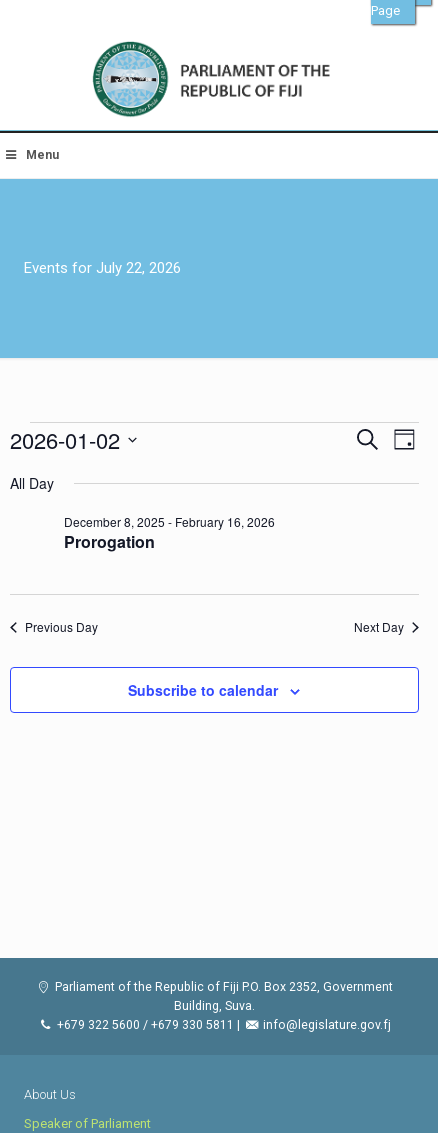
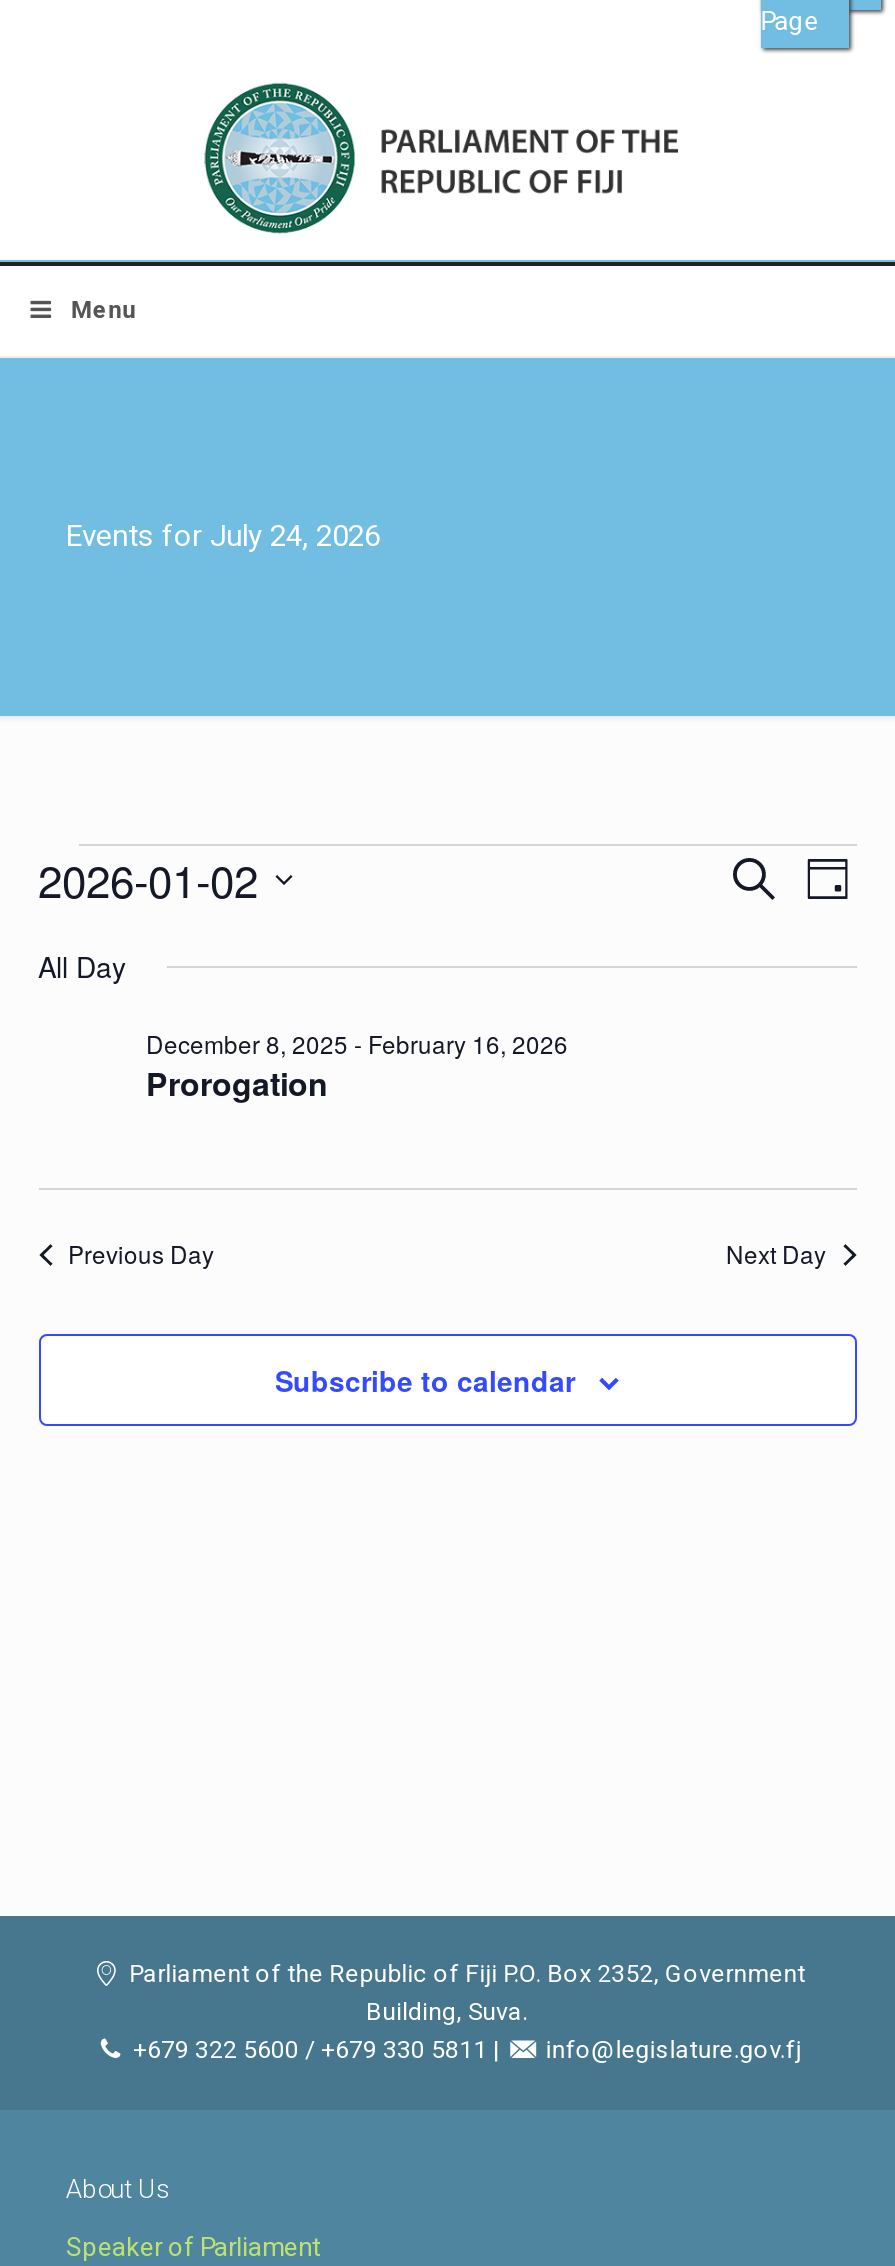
- Events for July 22, 2026
+ Events for July 24, 2026
